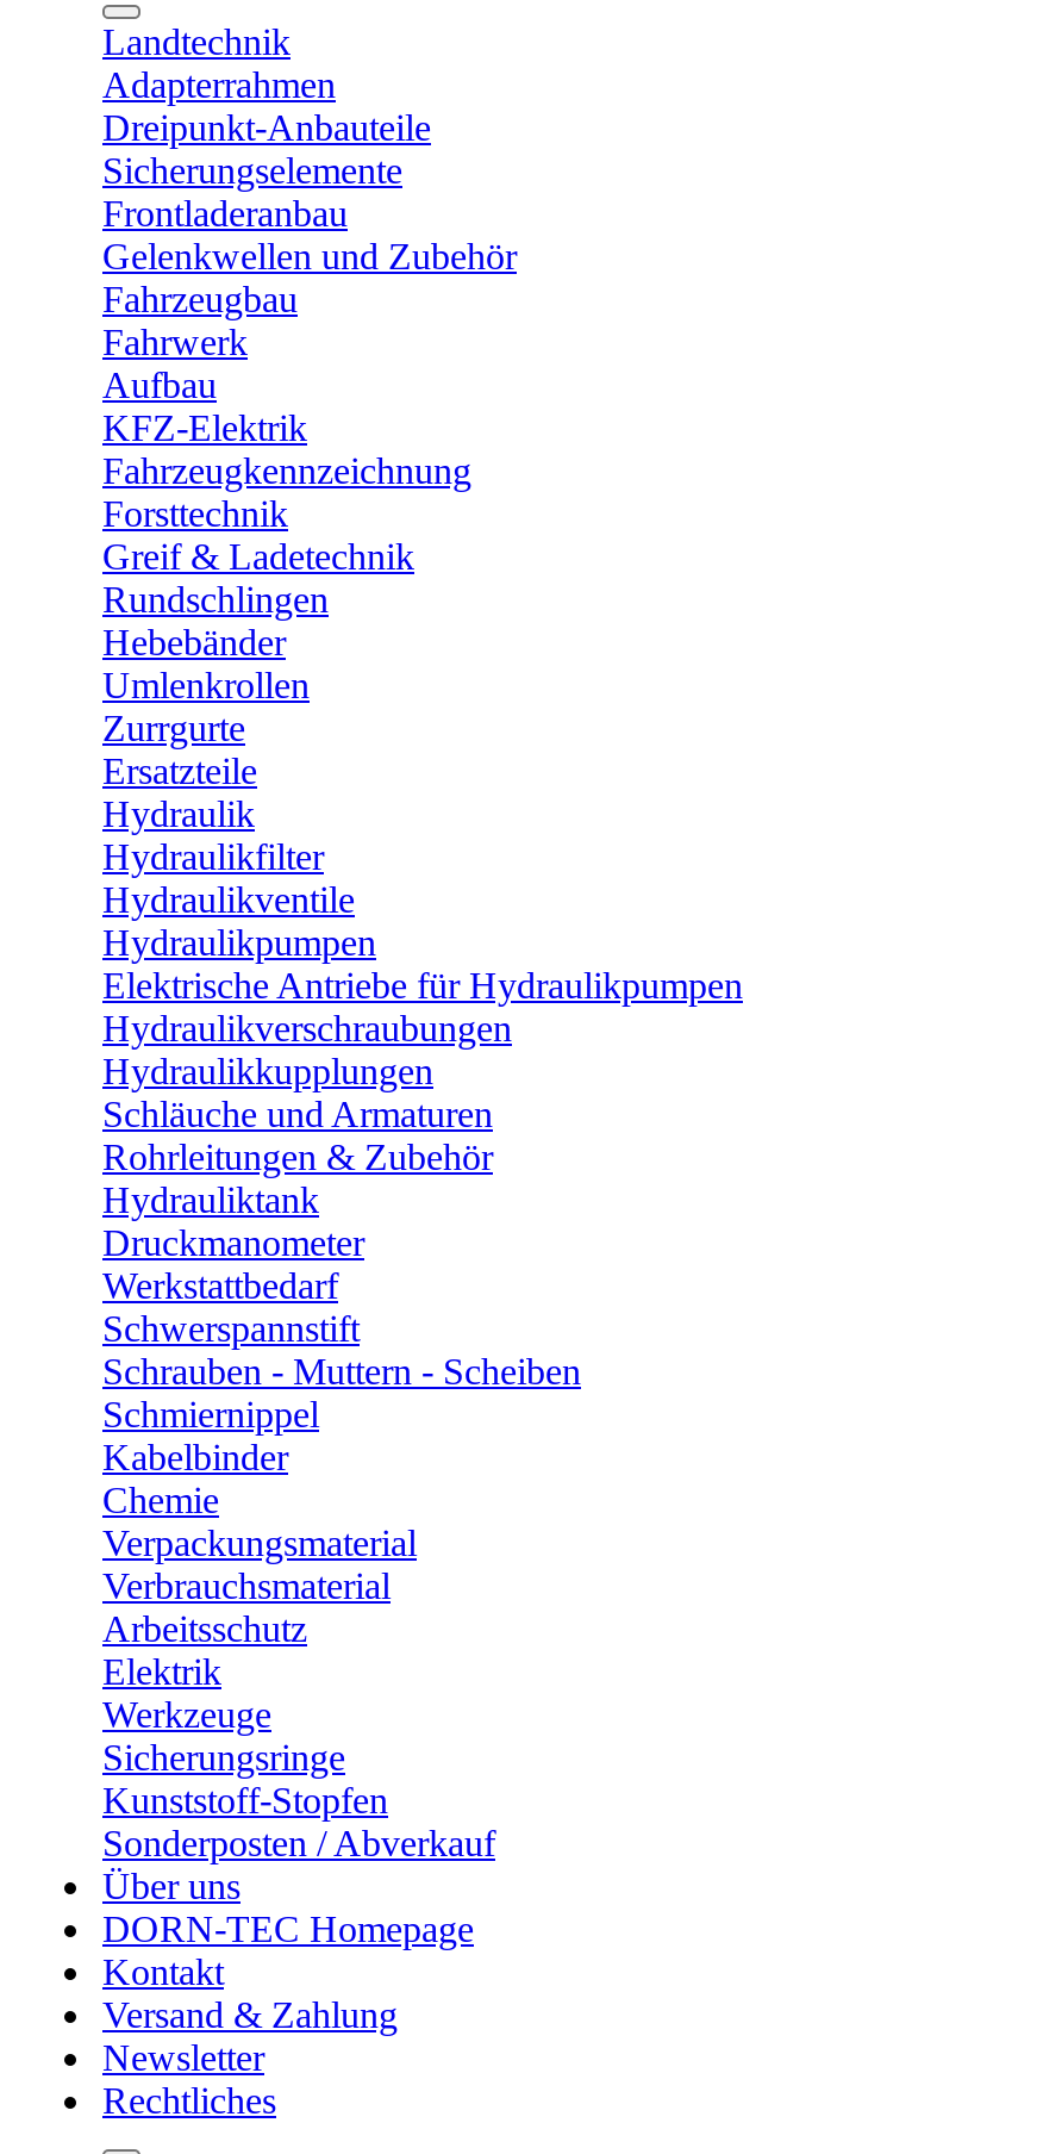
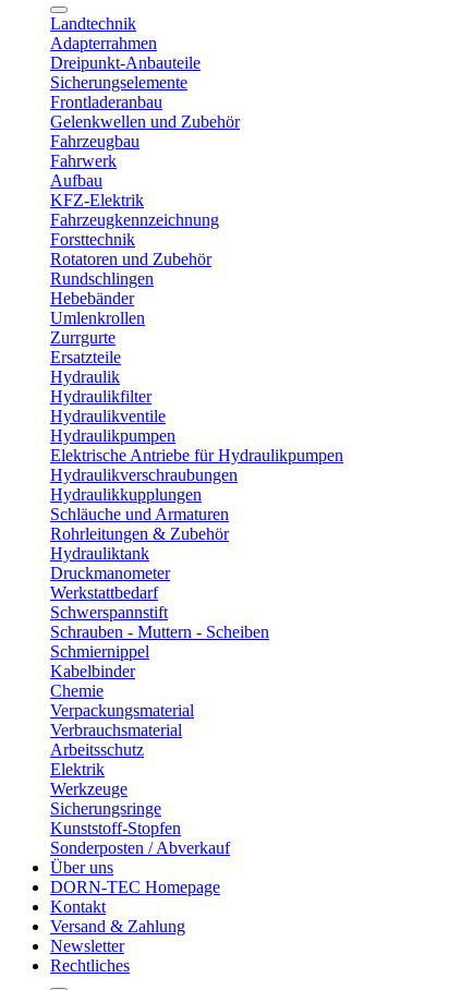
- Greif & Ladetechnik
+ Rotatoren und Zubehör
